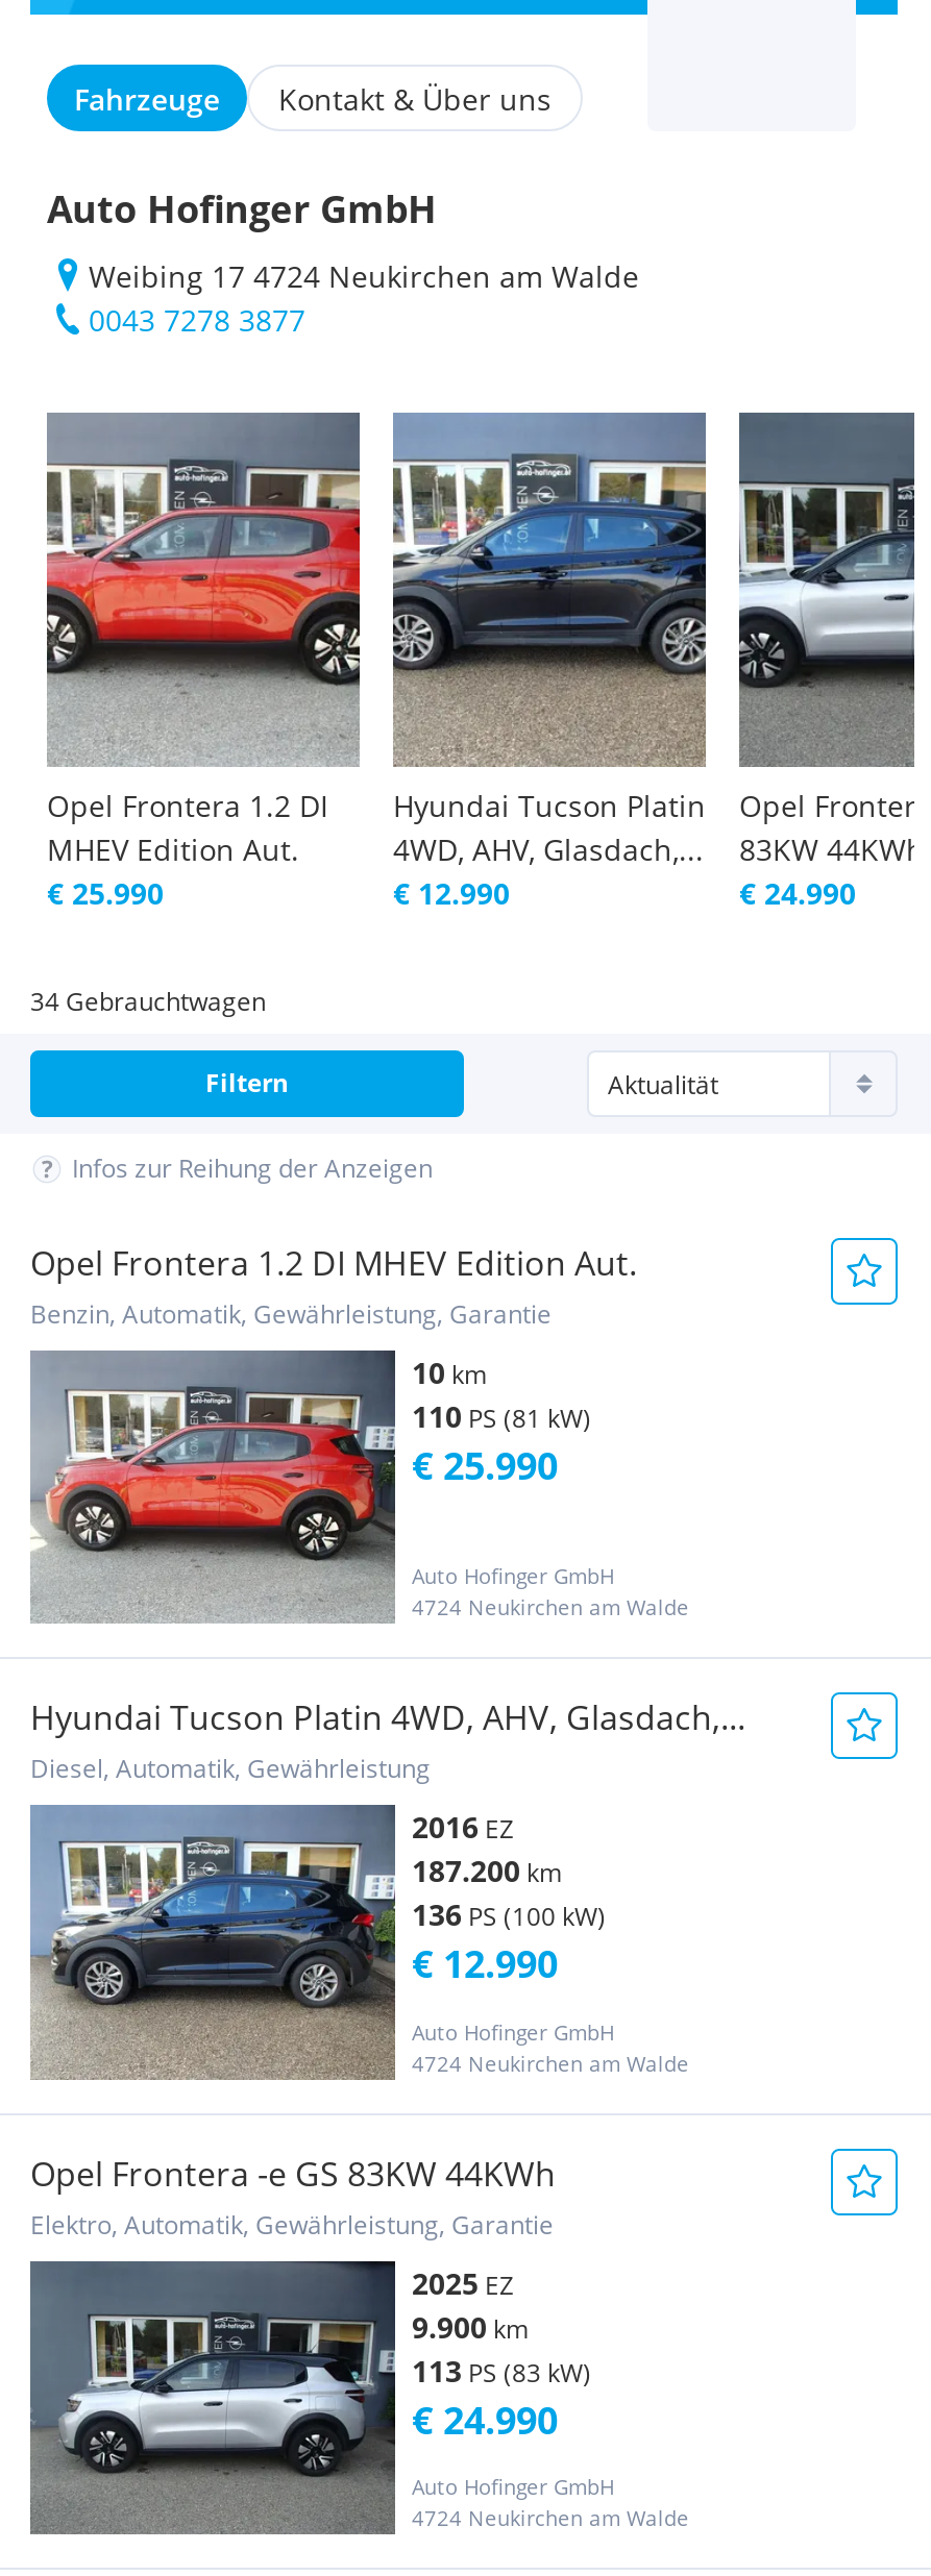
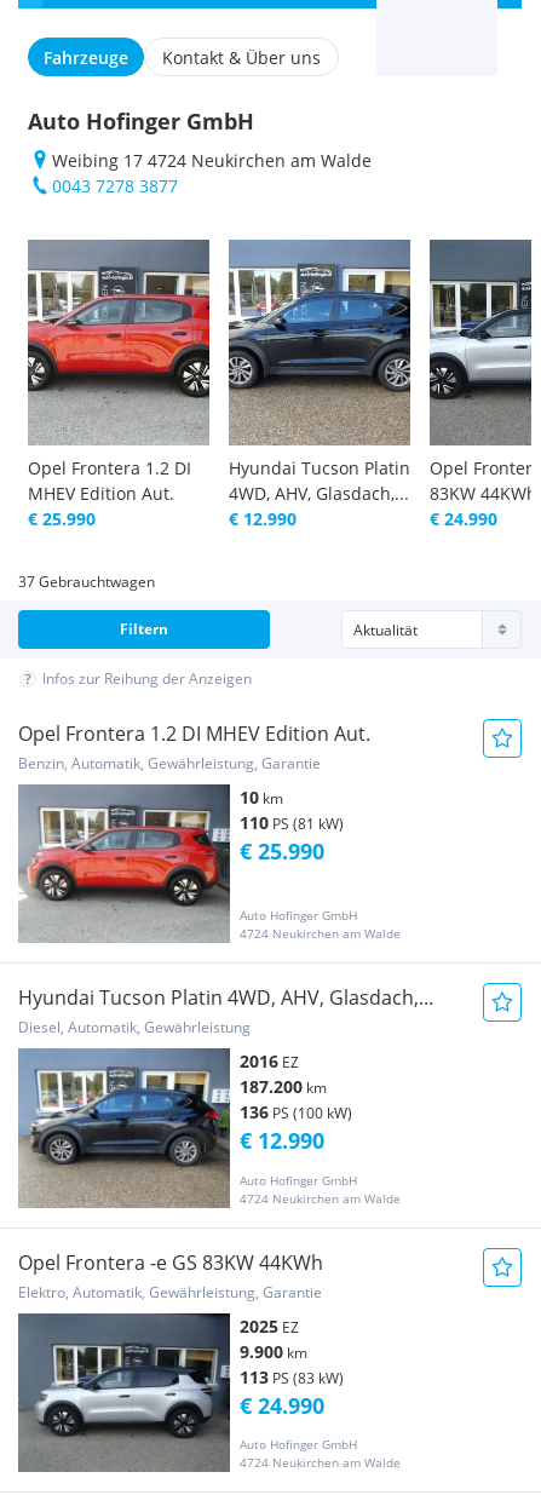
- 34 Gebrauchtwagen
+ 37 Gebrauchtwagen
